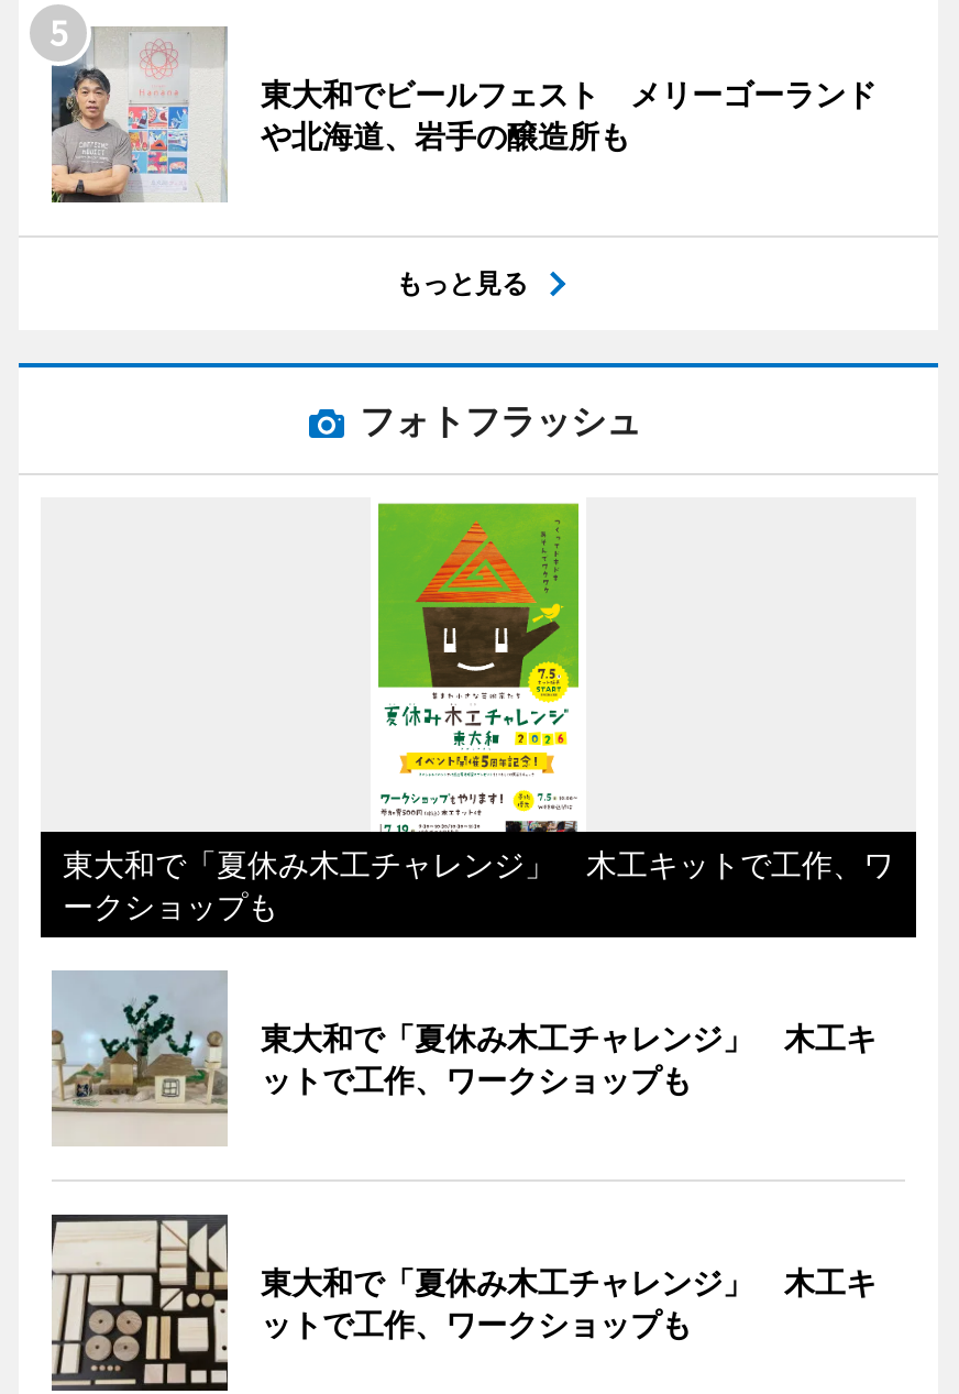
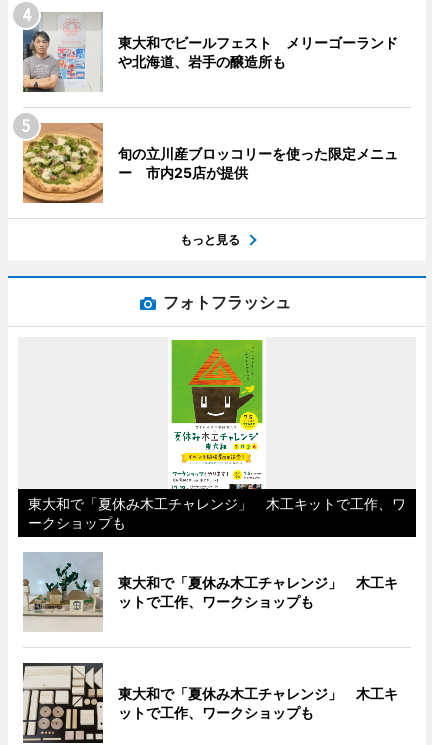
+ [image]
+ 旬の立川産ブロッコリーを使った限定メニュ
+ ー 市内25店が提供
